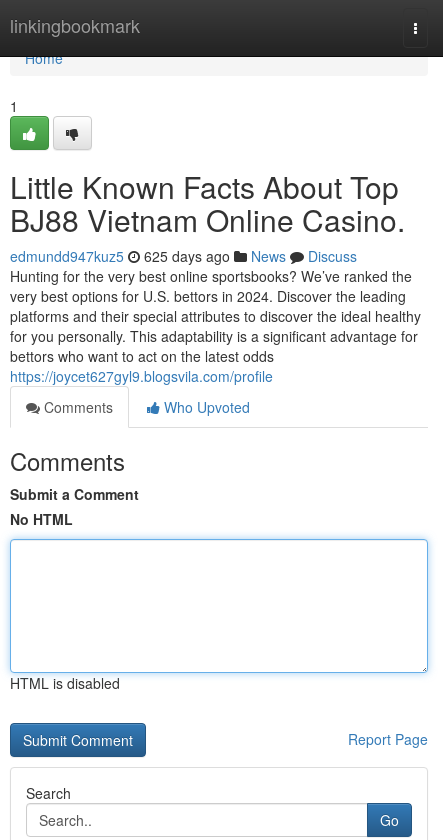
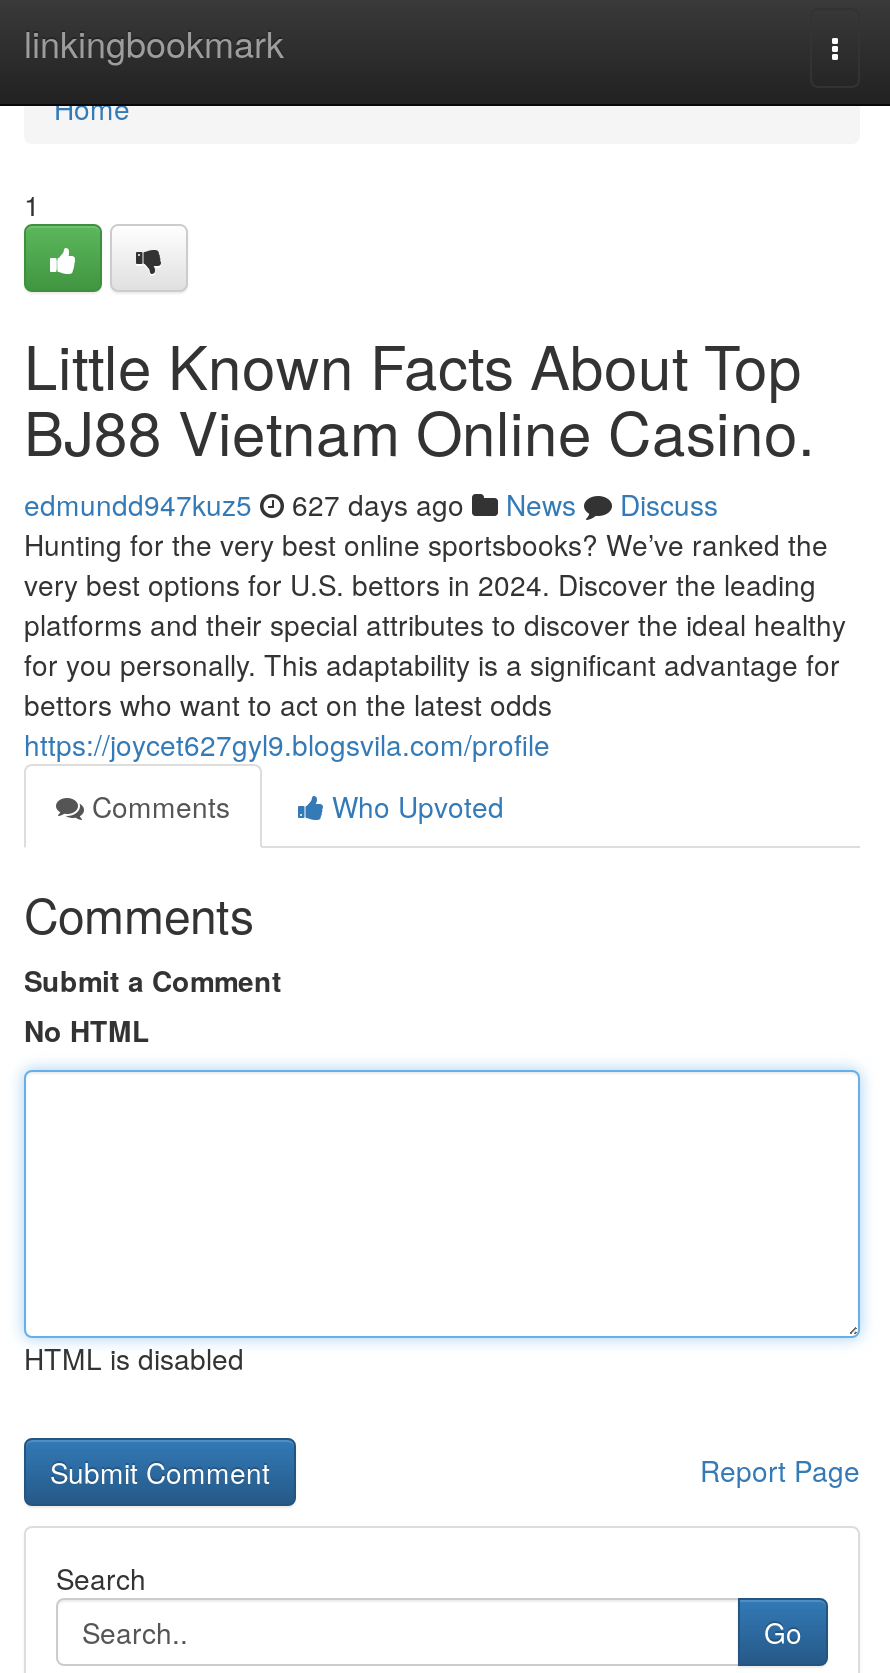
- edmundd947kuz5 625 days ago News Discuss
+ edmundd947kuz5 627 days ago News Discuss
